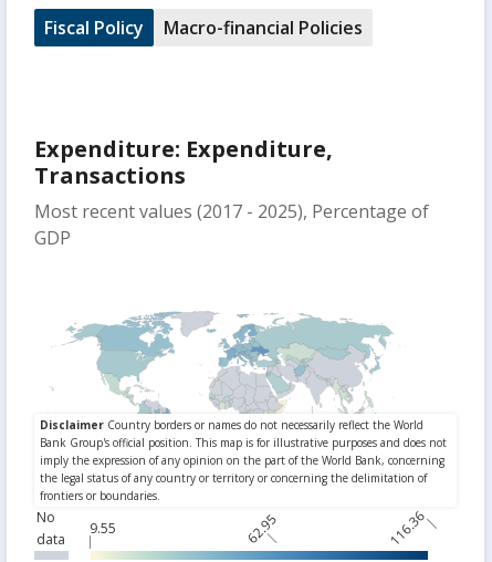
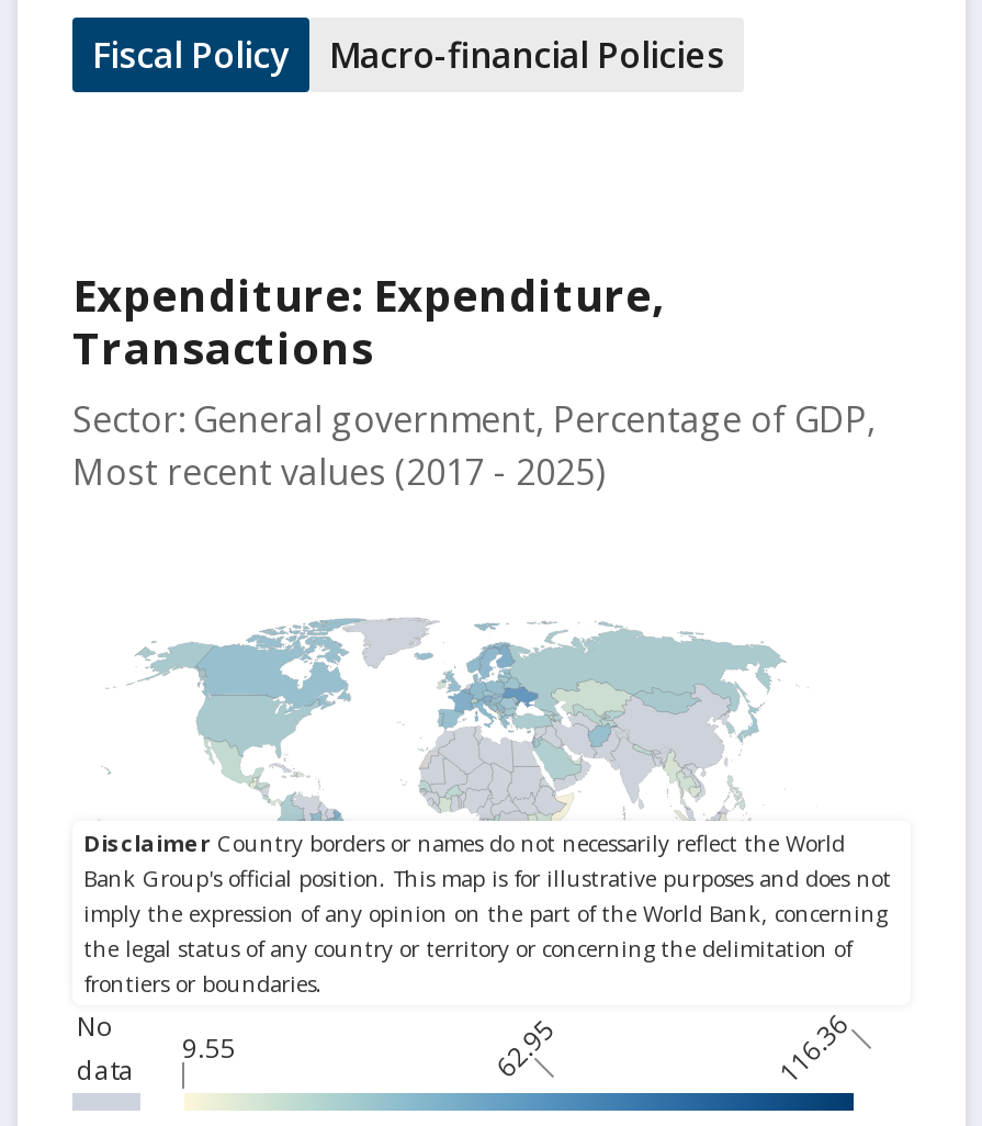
- Most recent values (2017 - 2025), Percentage of
- GDP
+ Sector: General government, Percentage of GDP,
+ Most recent values (2017 - 2025)
